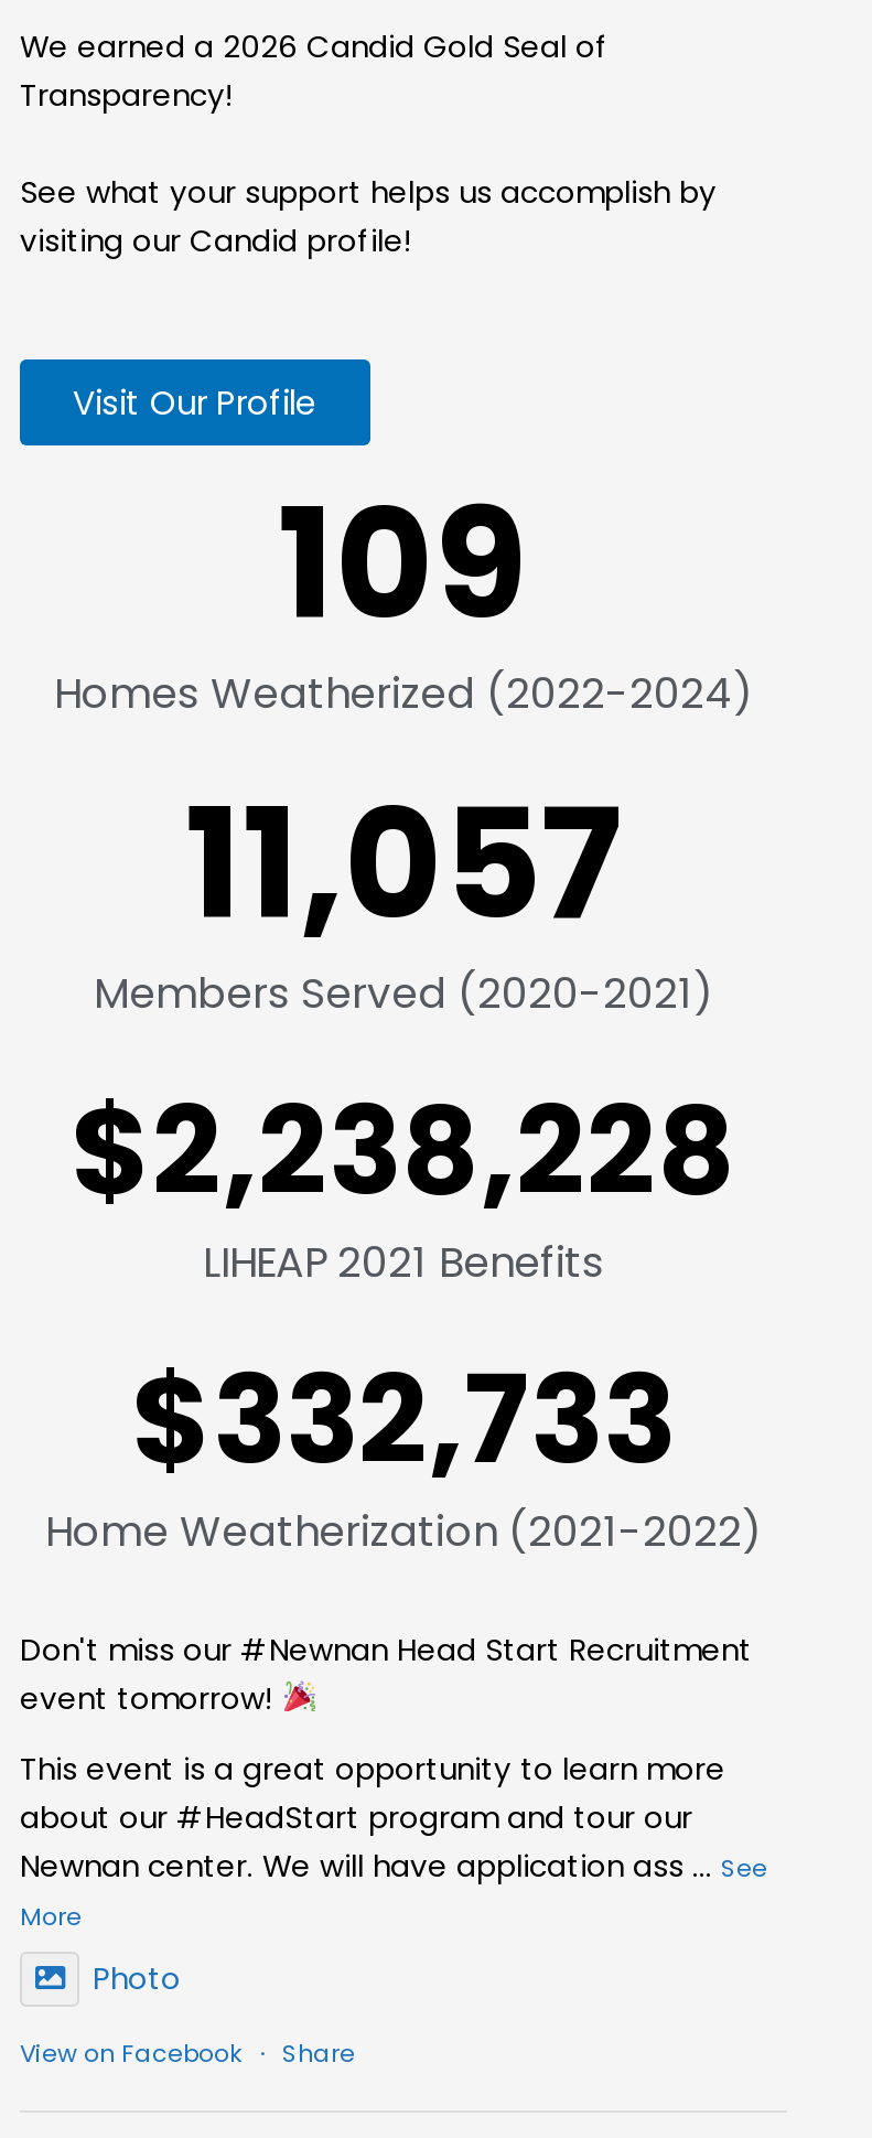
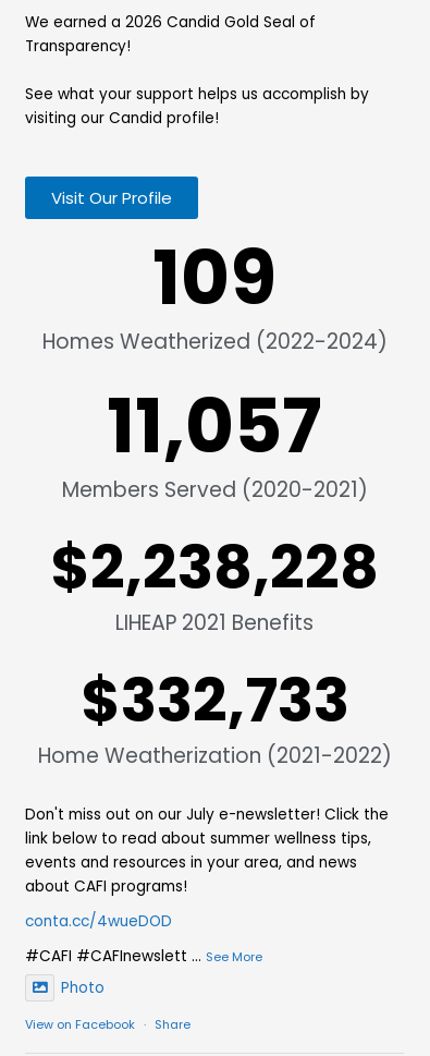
- Don't miss our #Newnan Head Start Recruitment
- event tomorrow!
- This event is a great opportunity to learn more
- about our #HeadStart program and tour our
- Newnan center. We will have application ass ... See
- More
+ Don't miss out on our July e-newsletter! Click the
+ link below to read about summer wellness tips,
+ events and resources in your area, and news
+ about CAFI programs!
+ conta.cc/4wueDOD
+ #CAFI #CAFInewslett ... See More
